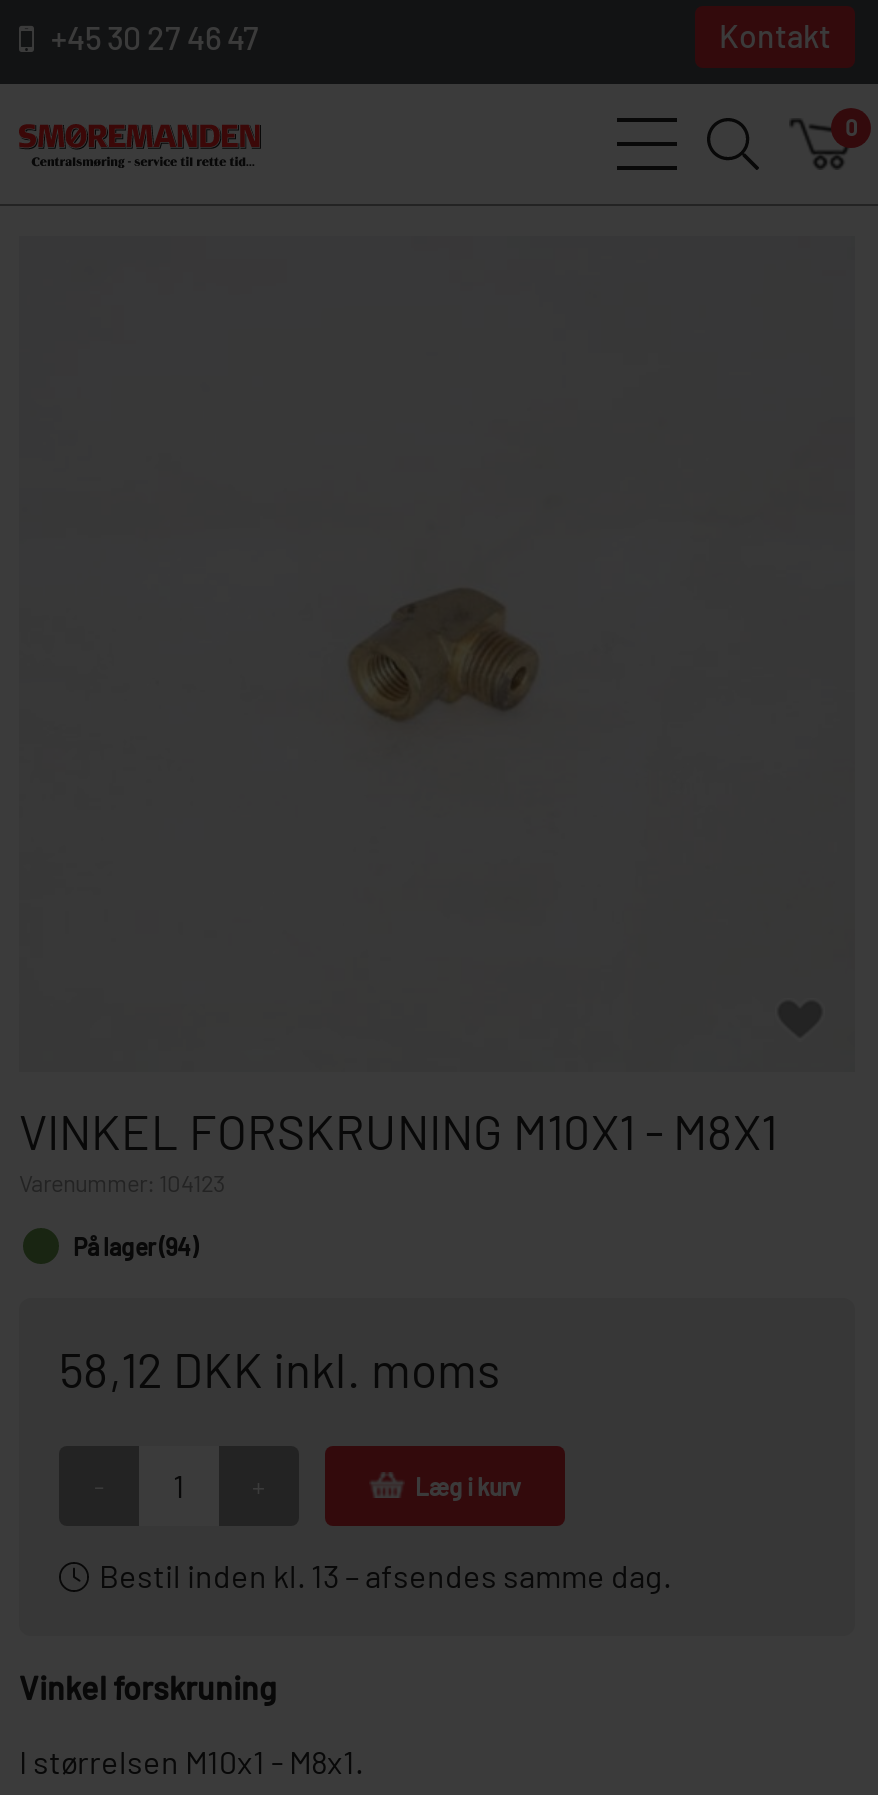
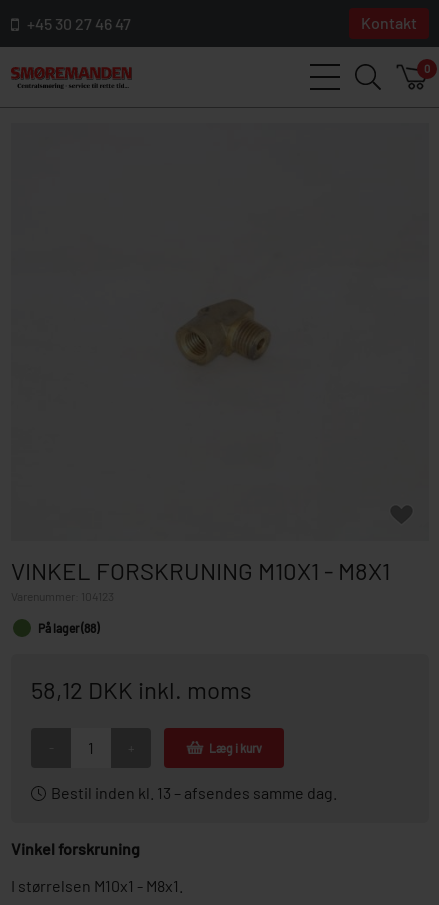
- På lager (94)
+ På lager (88)
